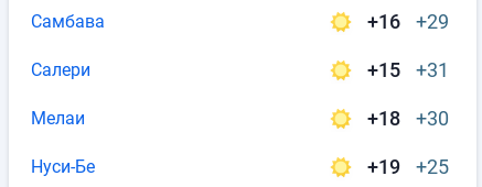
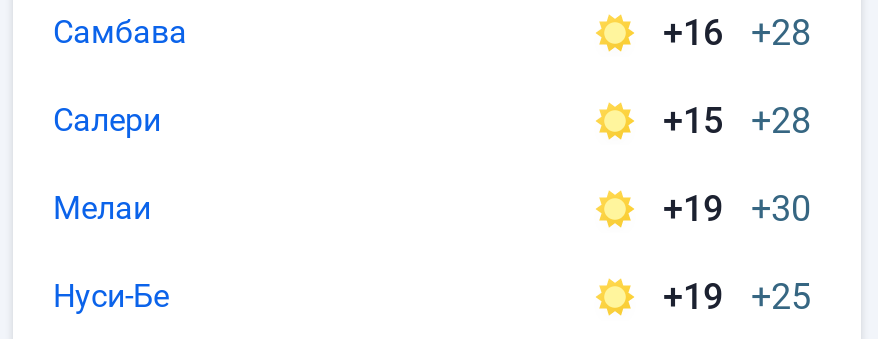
- +16 +29
+ +16 +28

- +15 +31
+ +15 +28

- +18 +30
+ +19 +30
